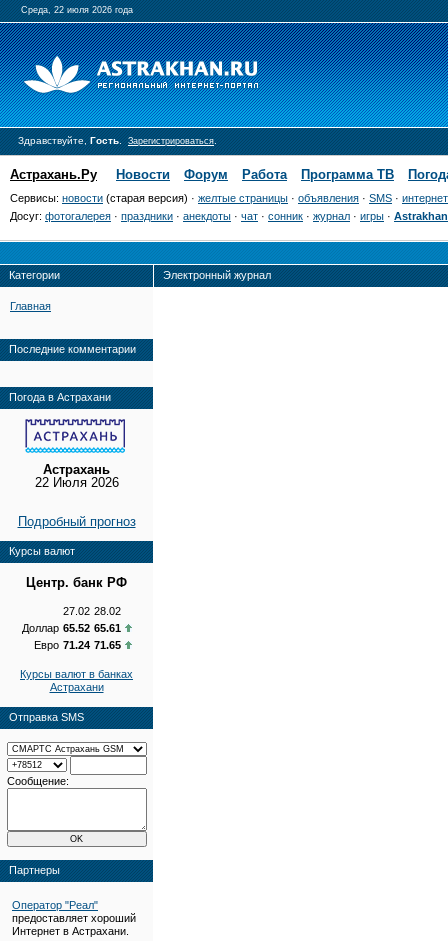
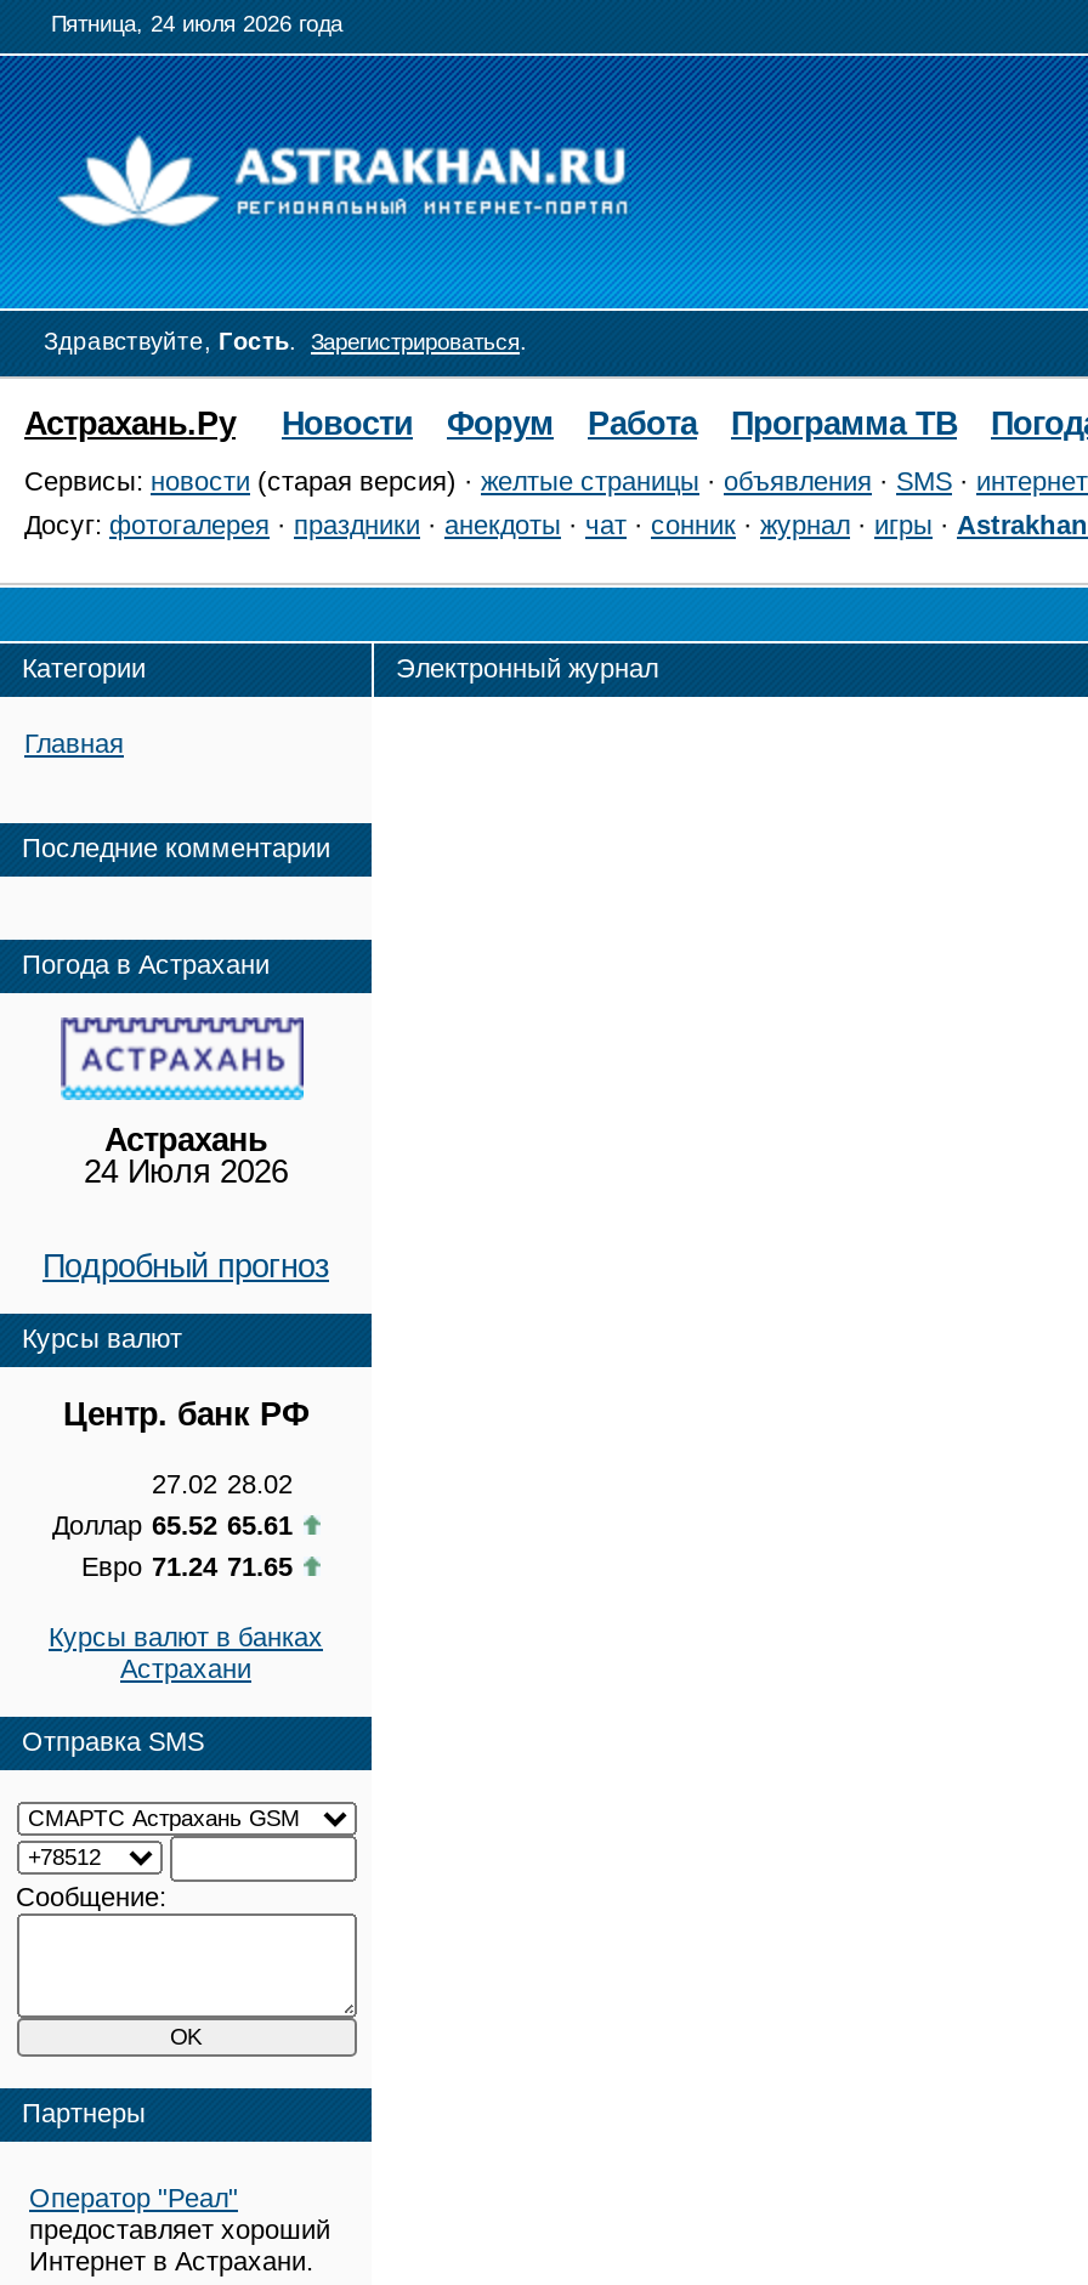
- Среда, 22 июля 2026 года
+ Пятница, 24 июля 2026 года

- 22 Июля 2026
+ 24 Июля 2026
